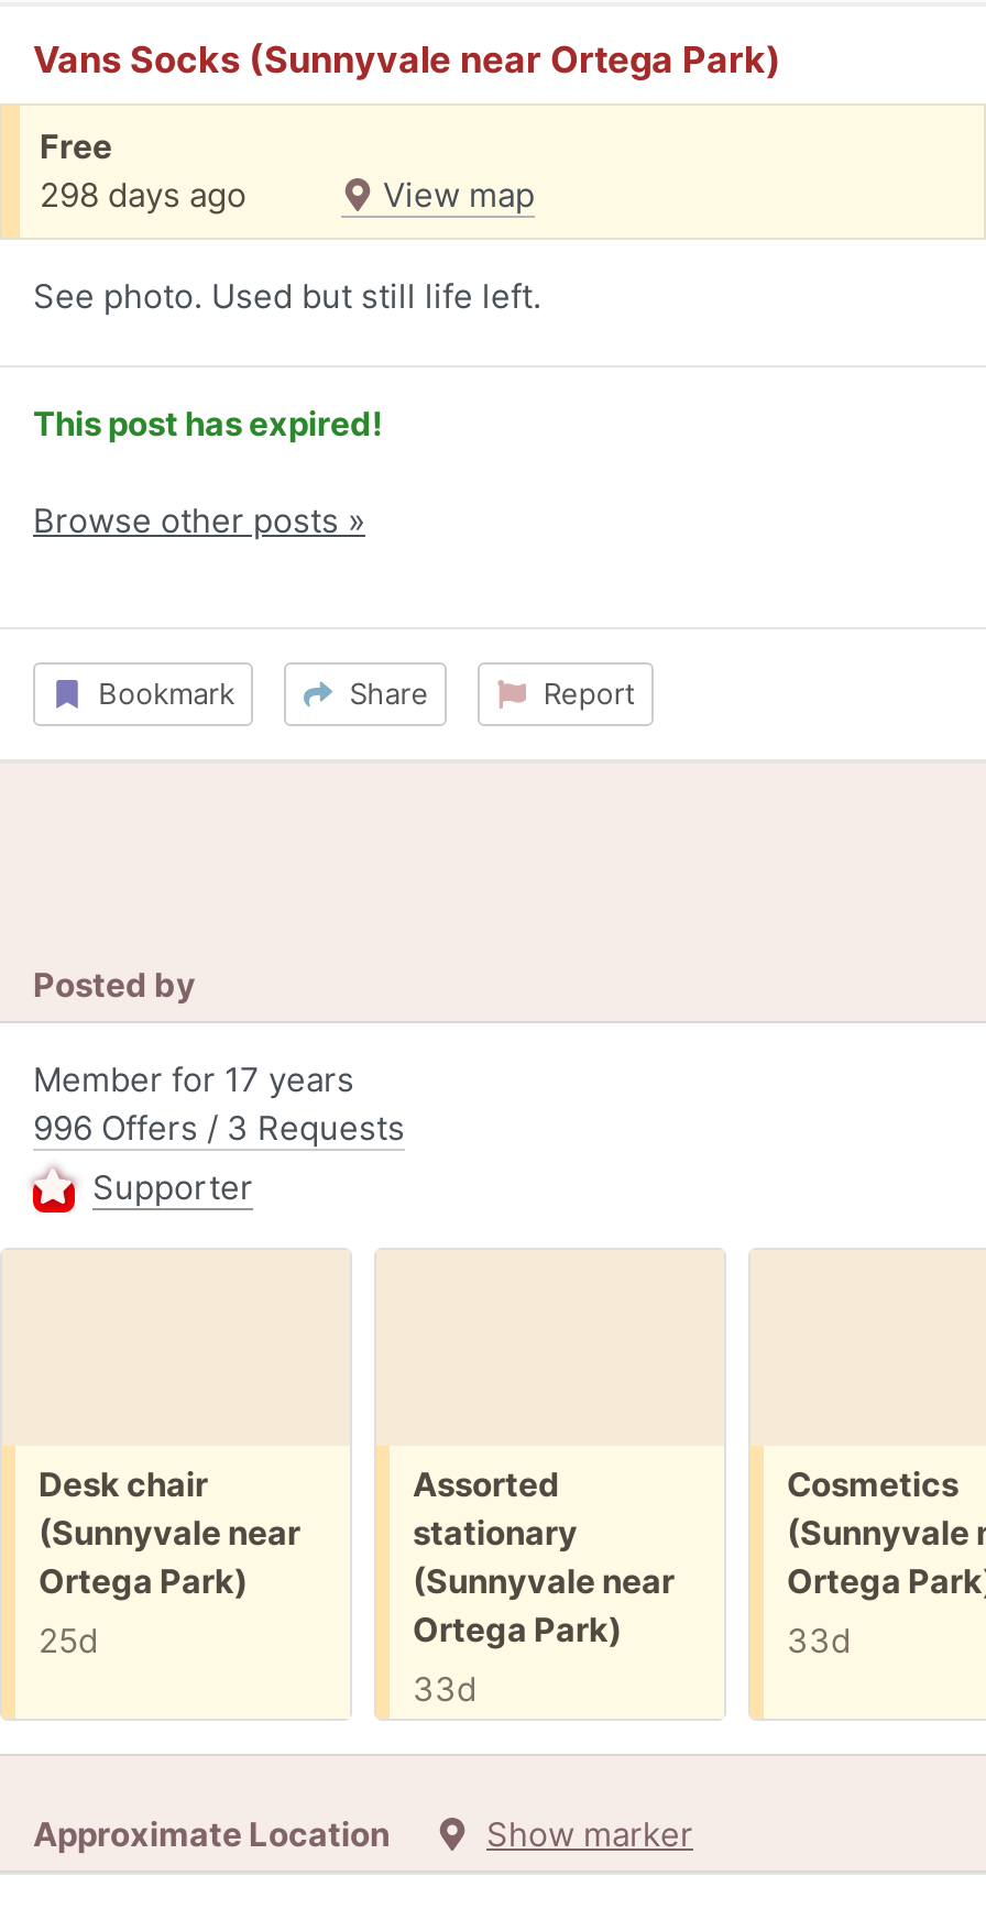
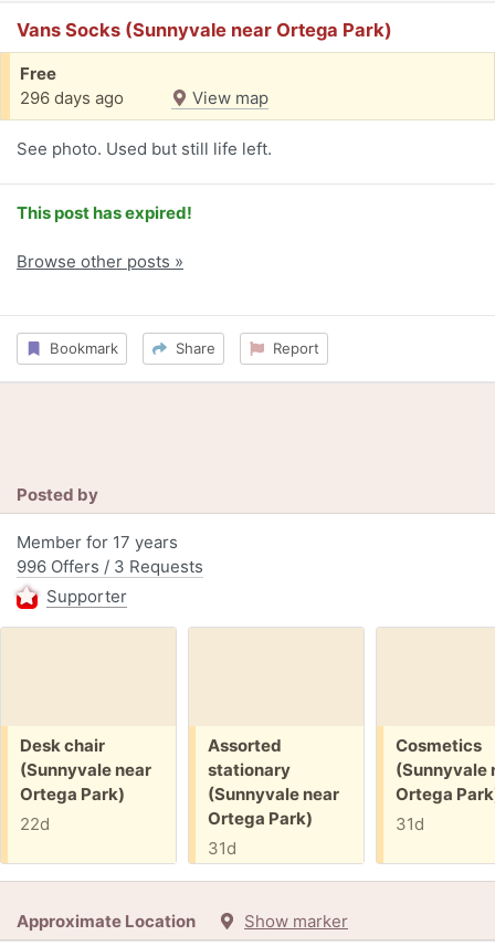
- 298 days ago
+ 296 days ago

- 25d
+ 22d

- 33d
+ 31d

- 33d
+ 31d
